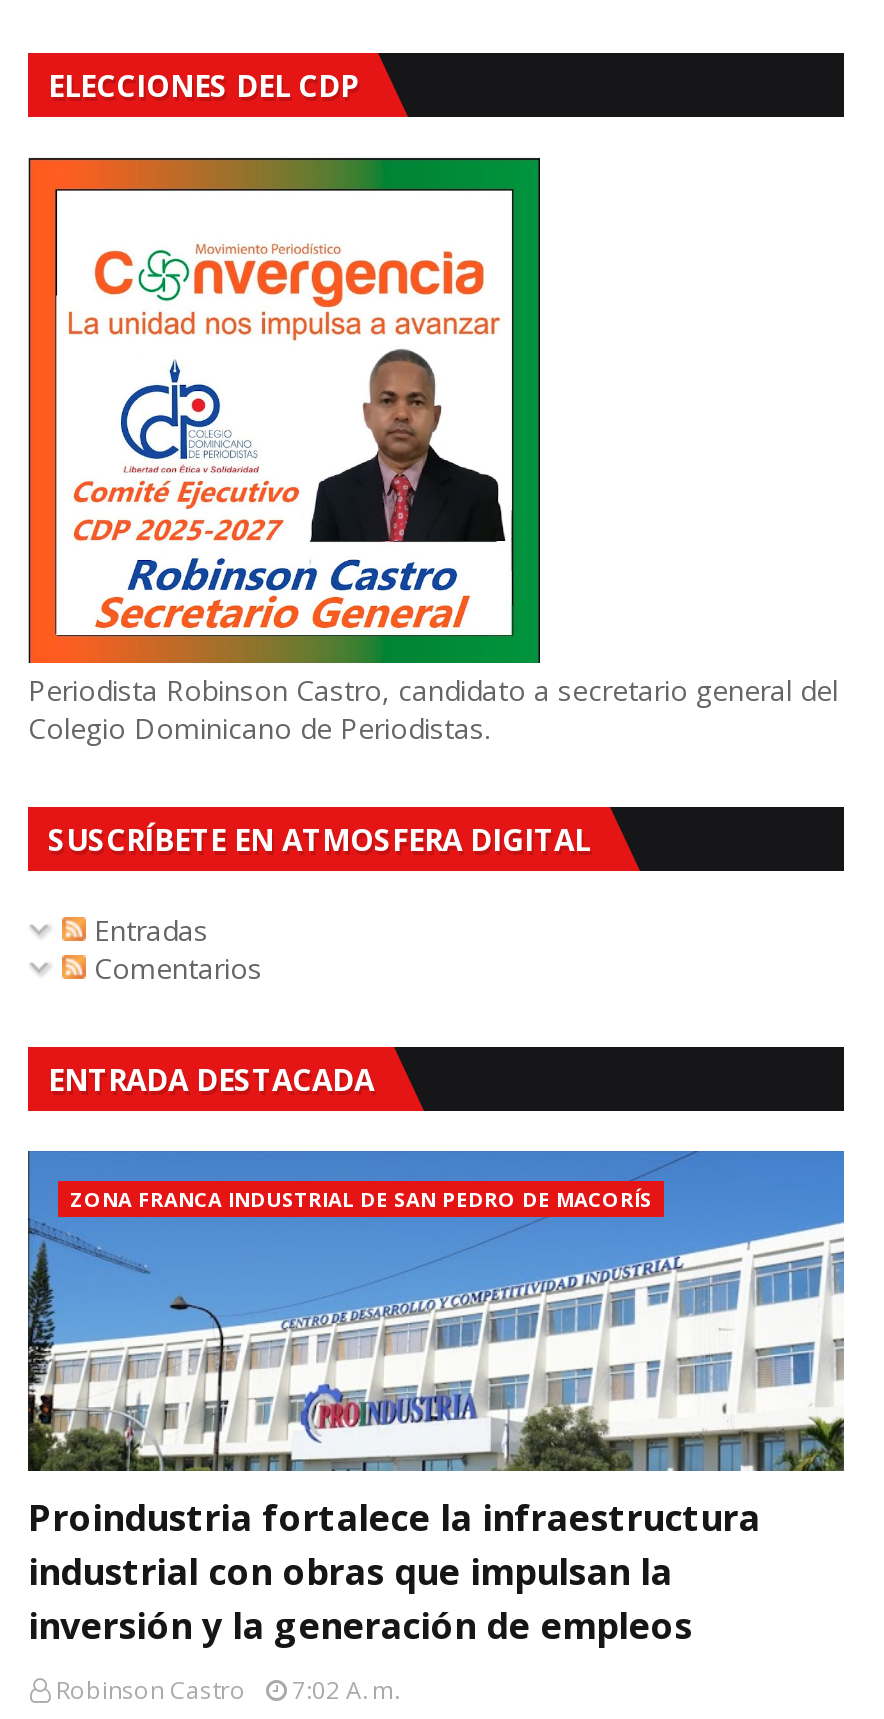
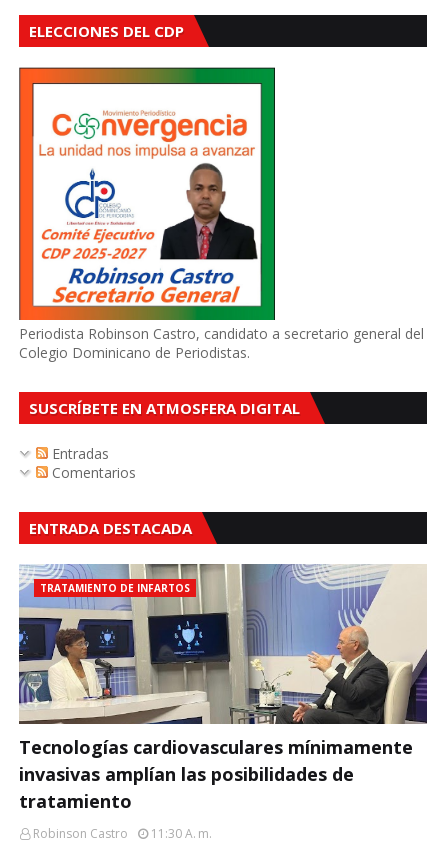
- [image]
- ZONA FRANCA INDUSTRIAL DE SAN PEDRO DE MACORÍS
+ [image]
+ TRATAMIENTO DE INFARTOS

- Proindustria fortalece la infraestructura
- industrial con obras que impulsan la
- inversión y la generación de empleos
+ Tecnologías cardiovasculares mínimamente
+ invasivas amplían las posibilidades de
+ tratamiento

- Robinson Castro 7:02 A. M.
+ Robinson Castro 11:30 A. M.
